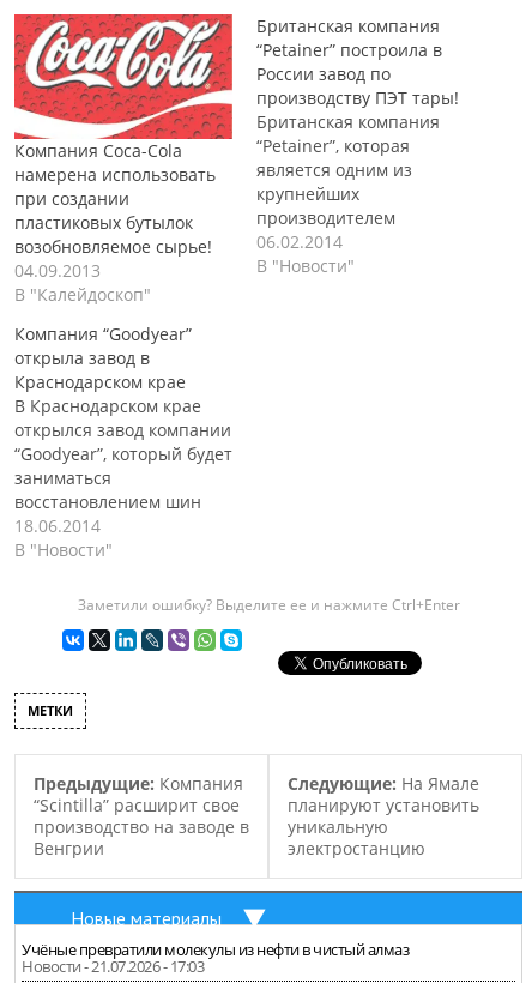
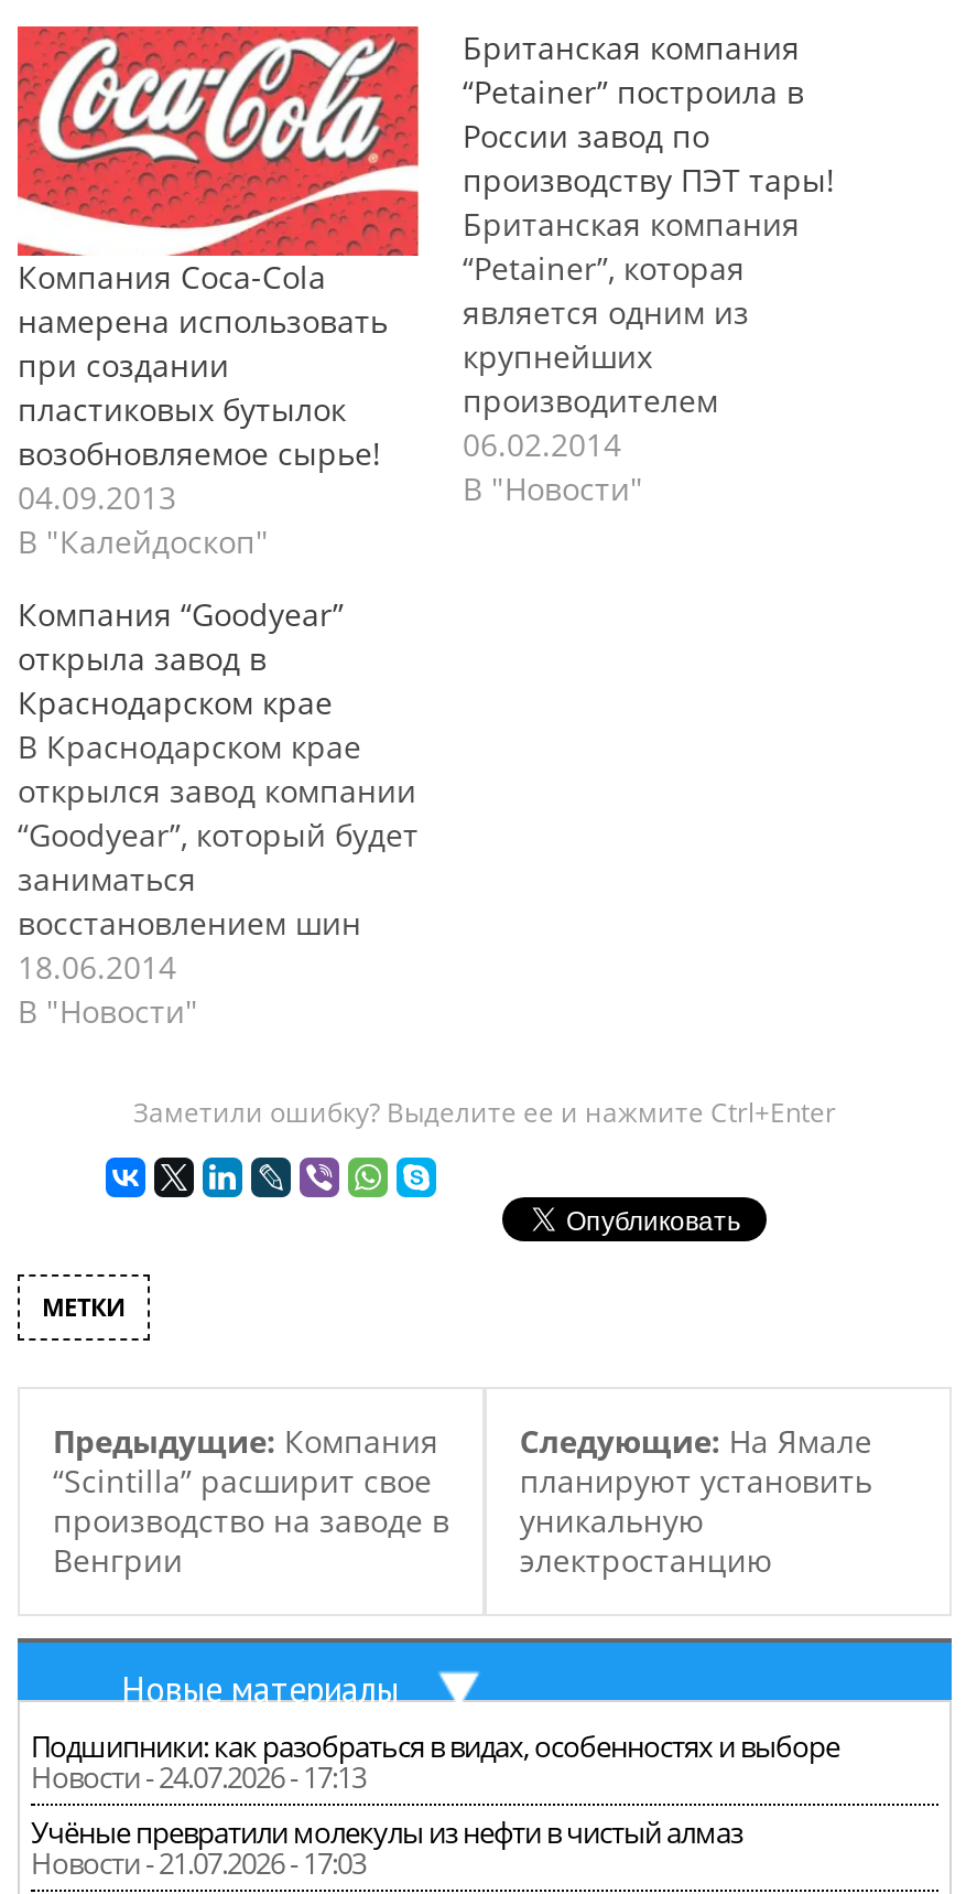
+ Подшипники: как разобраться в видах, особенностях и выборе
+ Новости - 24.07.2026 - 17:13
